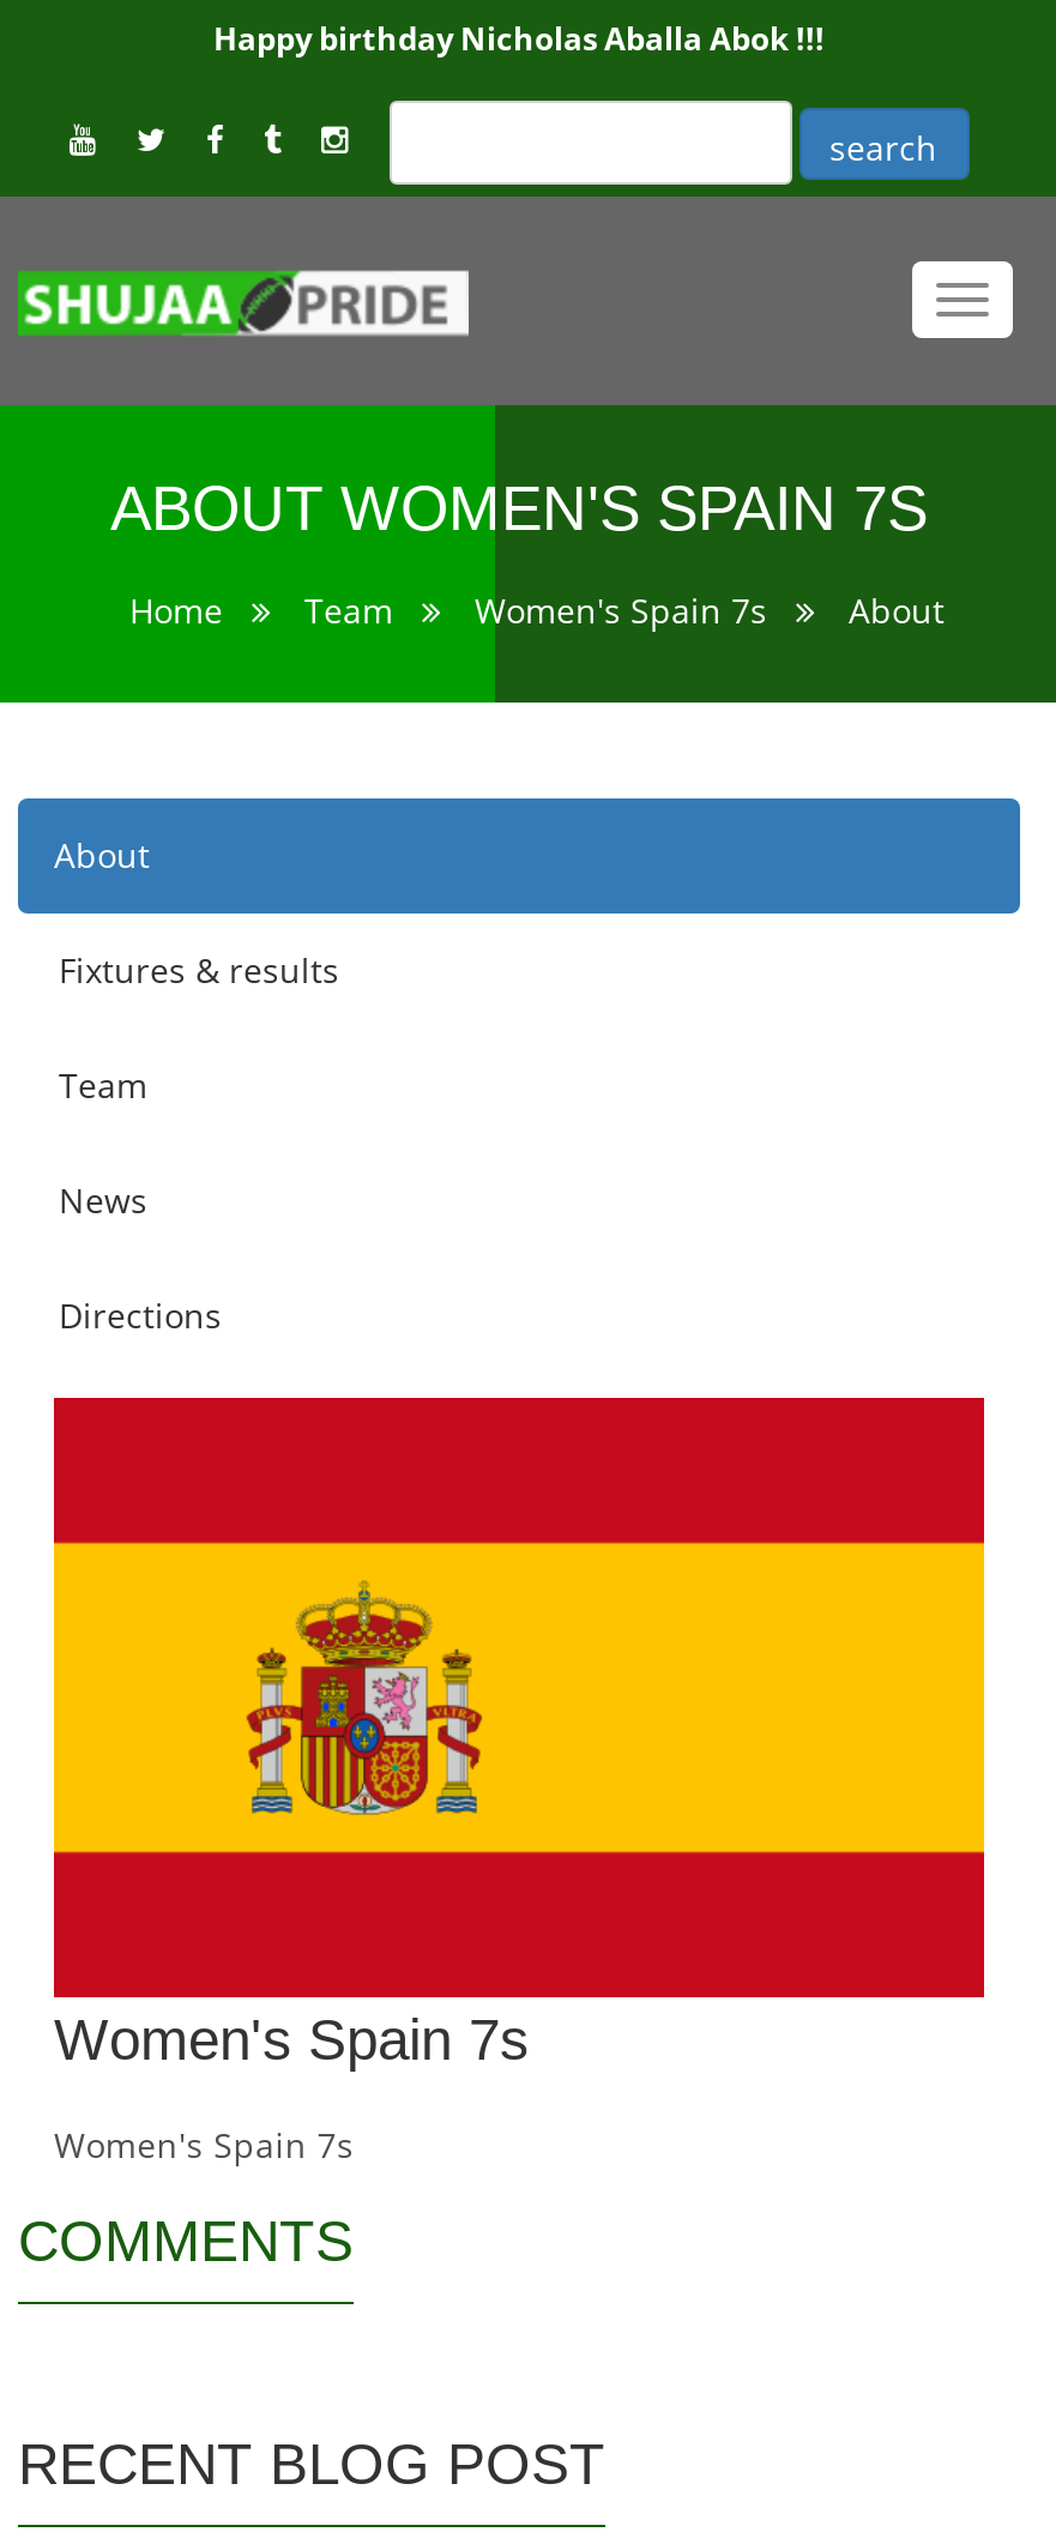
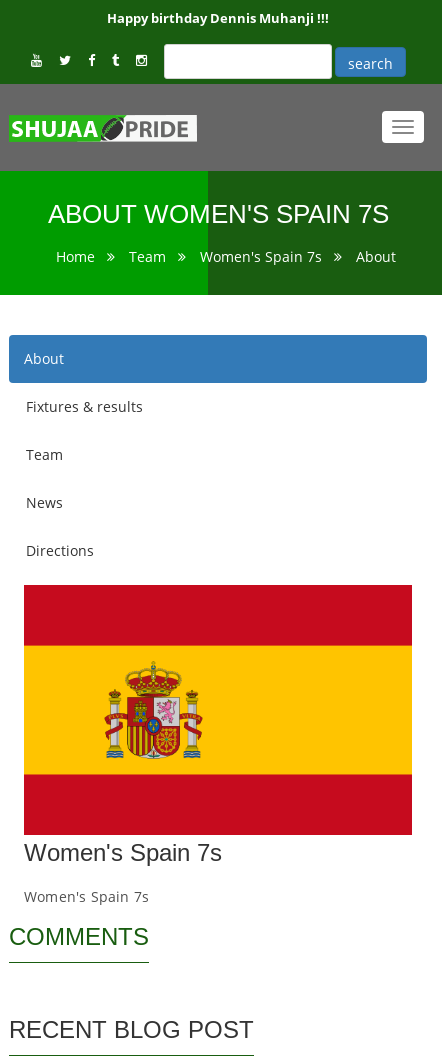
- Happy birthday Nicholas Aballa Abok !!!
+ Happy birthday Dennis Muhanji !!!
